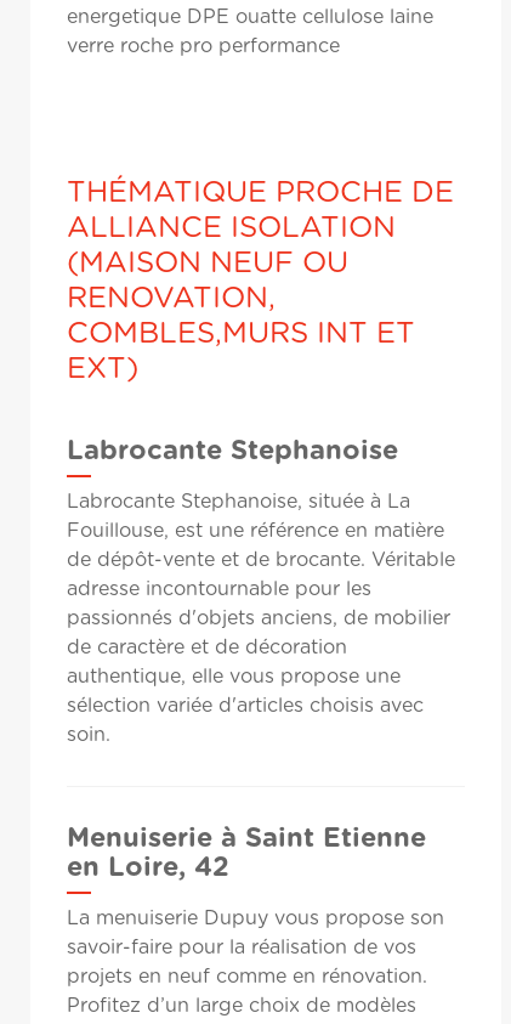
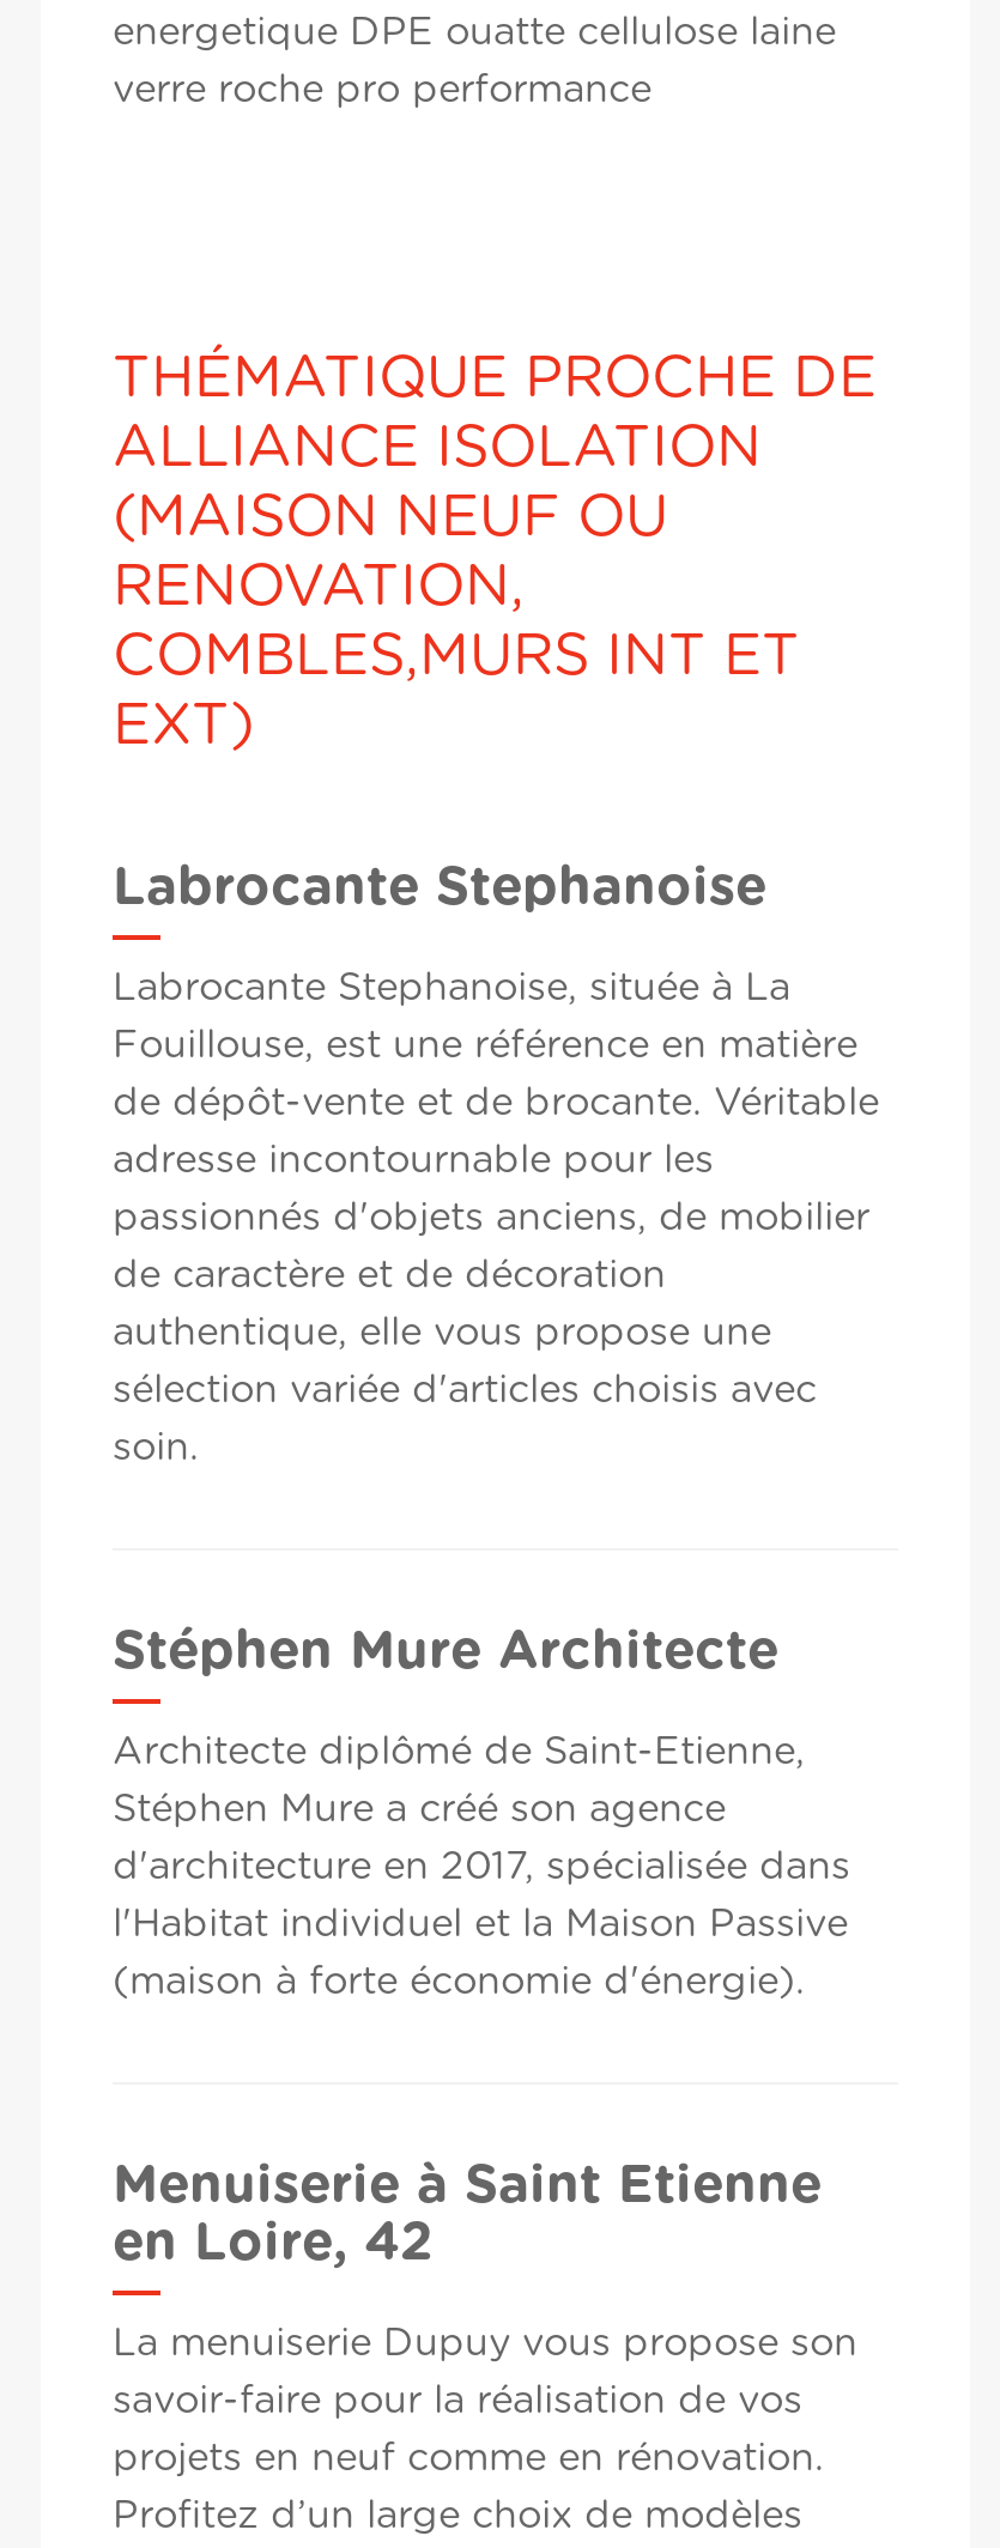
+ Stéphen Mure Architecte
+ Architecte diplômé de Saint-Etienne,
+ Stéphen Mure a créé son agence
+ d'architecture en 2017, spécialisée dans
+ l'Habitat individuel et la Maison Passive
+ (maison à forte économie d'énergie).
